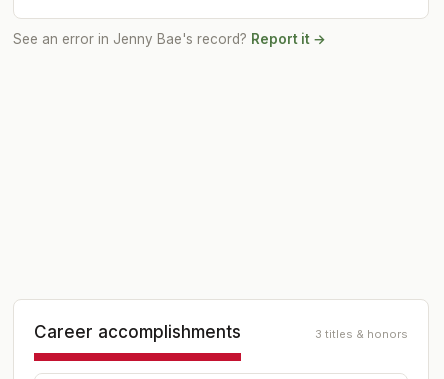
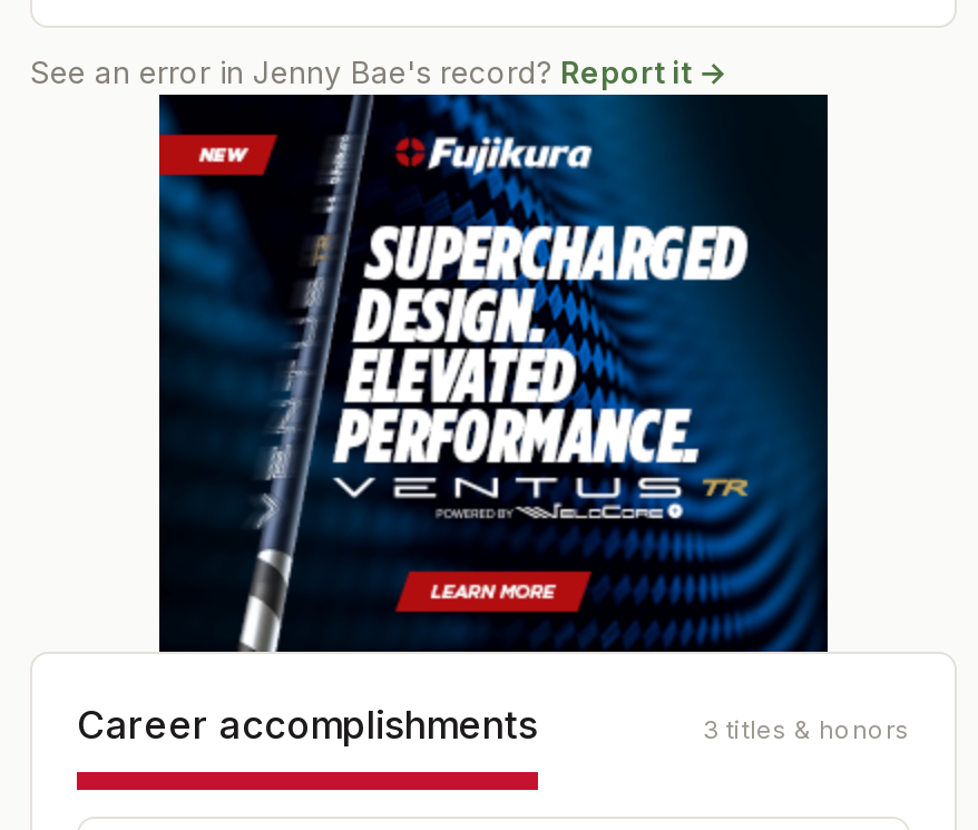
+ [image]
